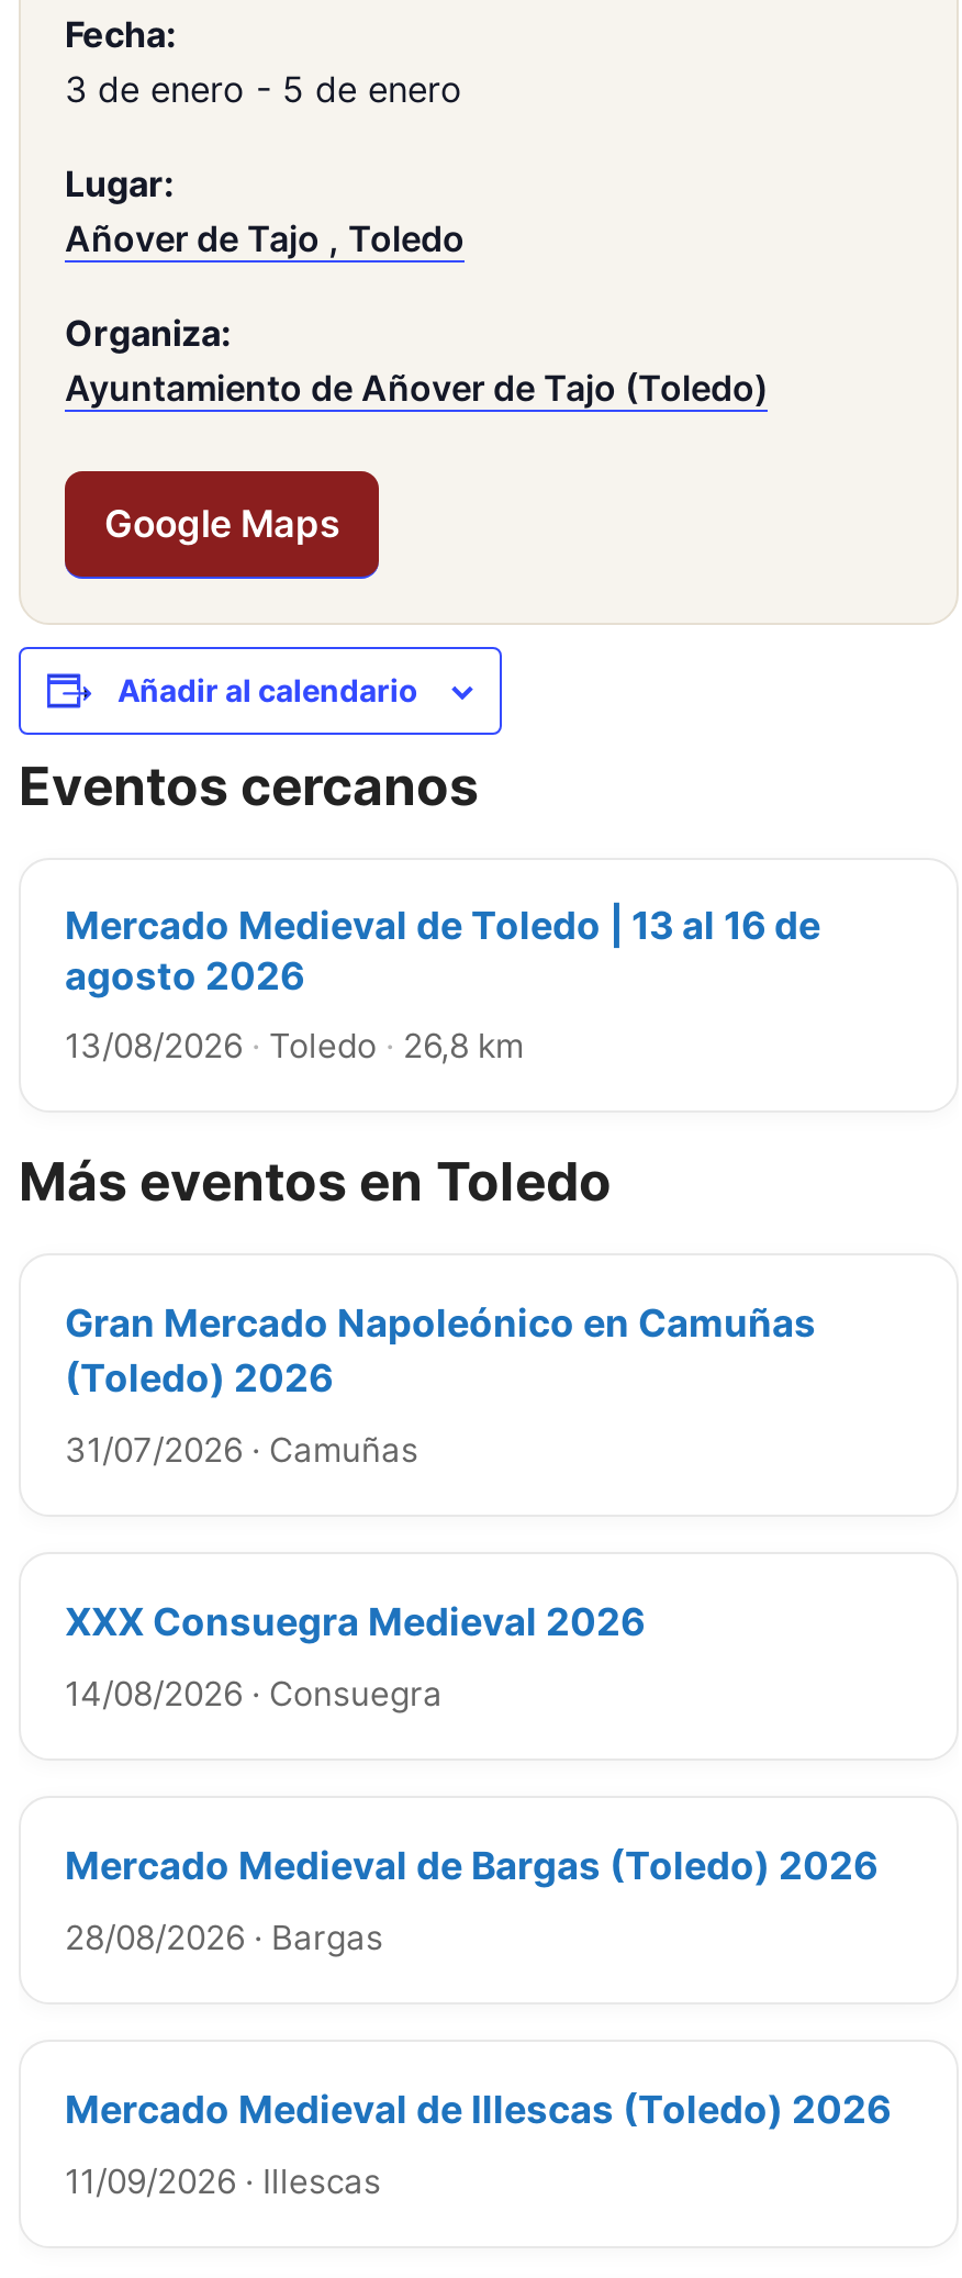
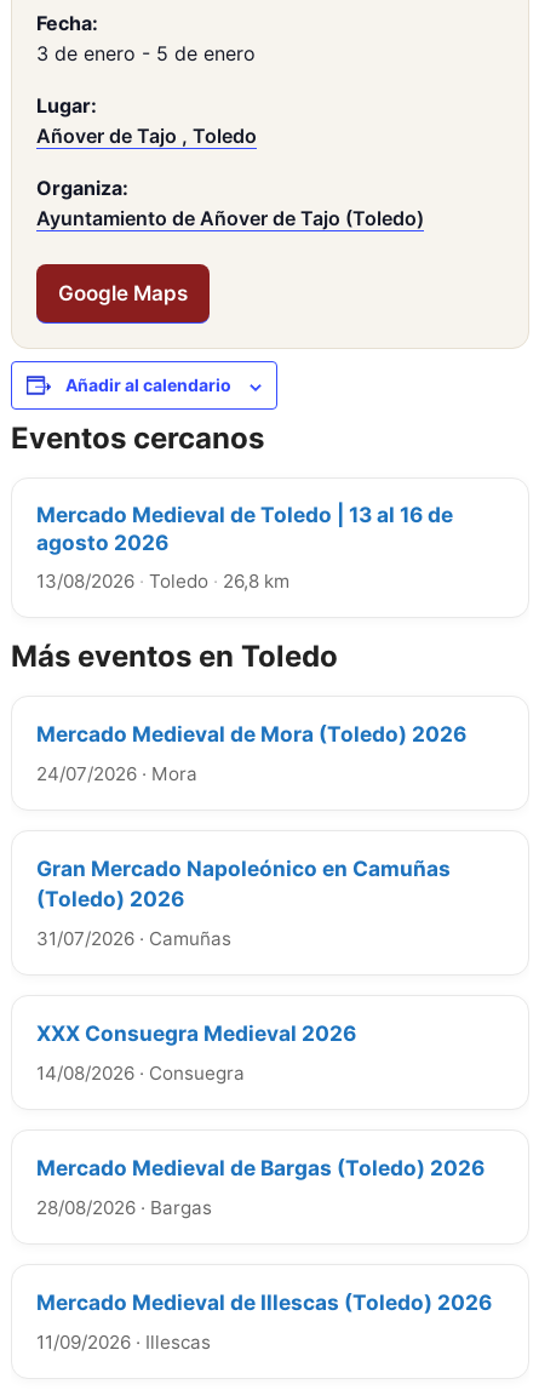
+ Mercado Medieval de Mora (Toledo) 2026
+ 24/07/2026 · Mora
